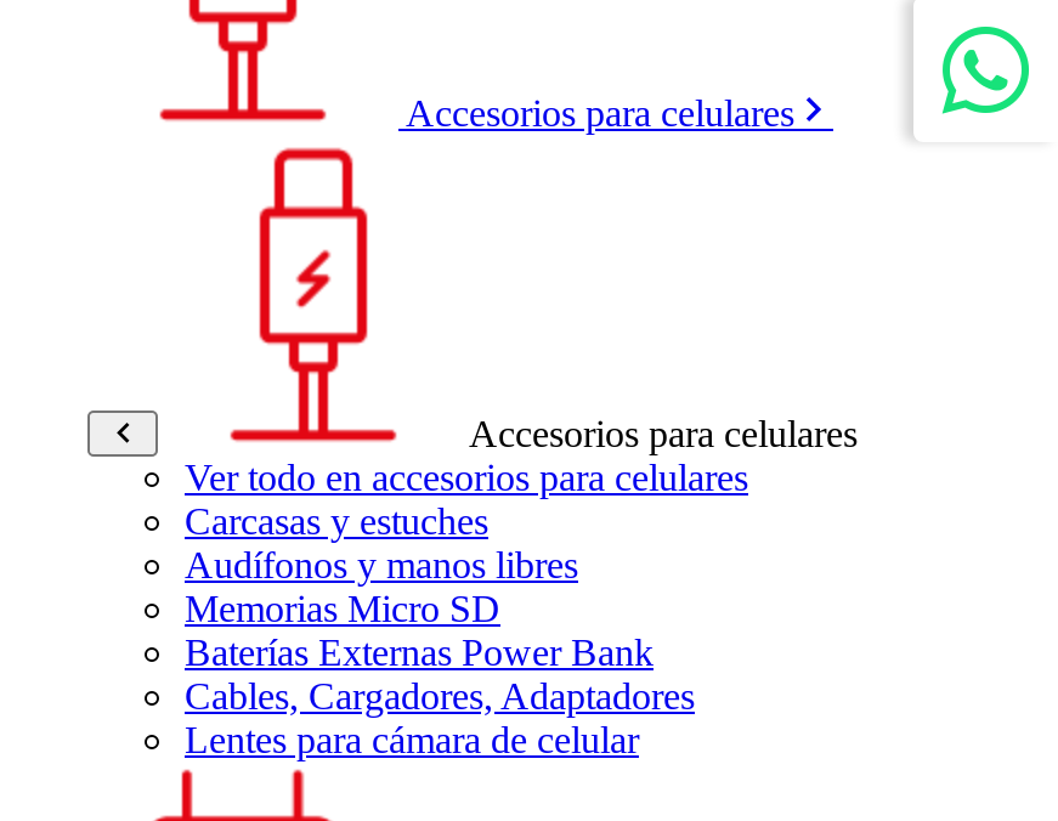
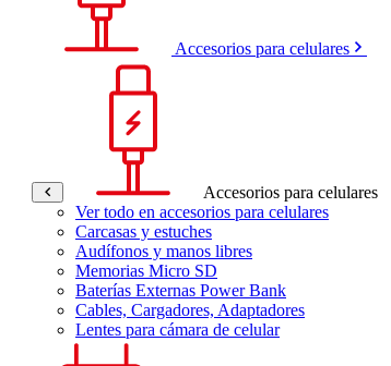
- [image]
